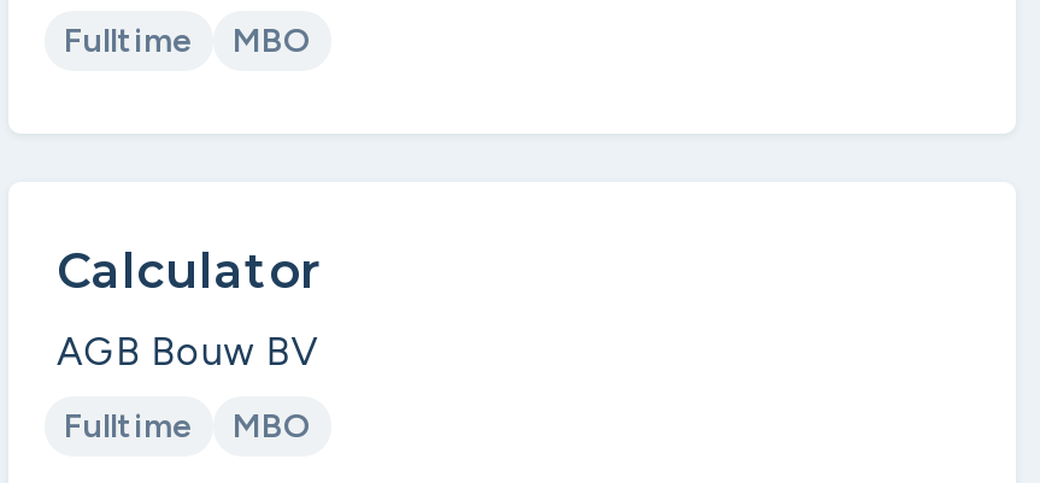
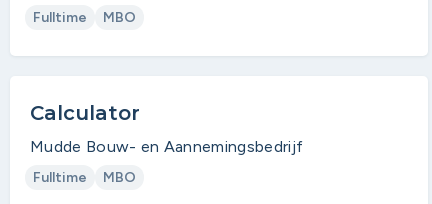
- AGB Bouw BV
+ Mudde Bouw- en Aannemingsbedrijf
